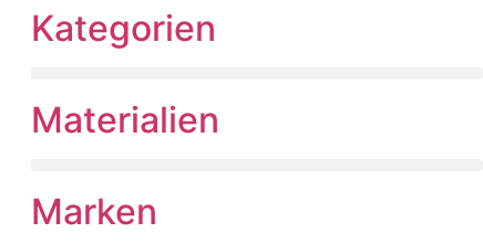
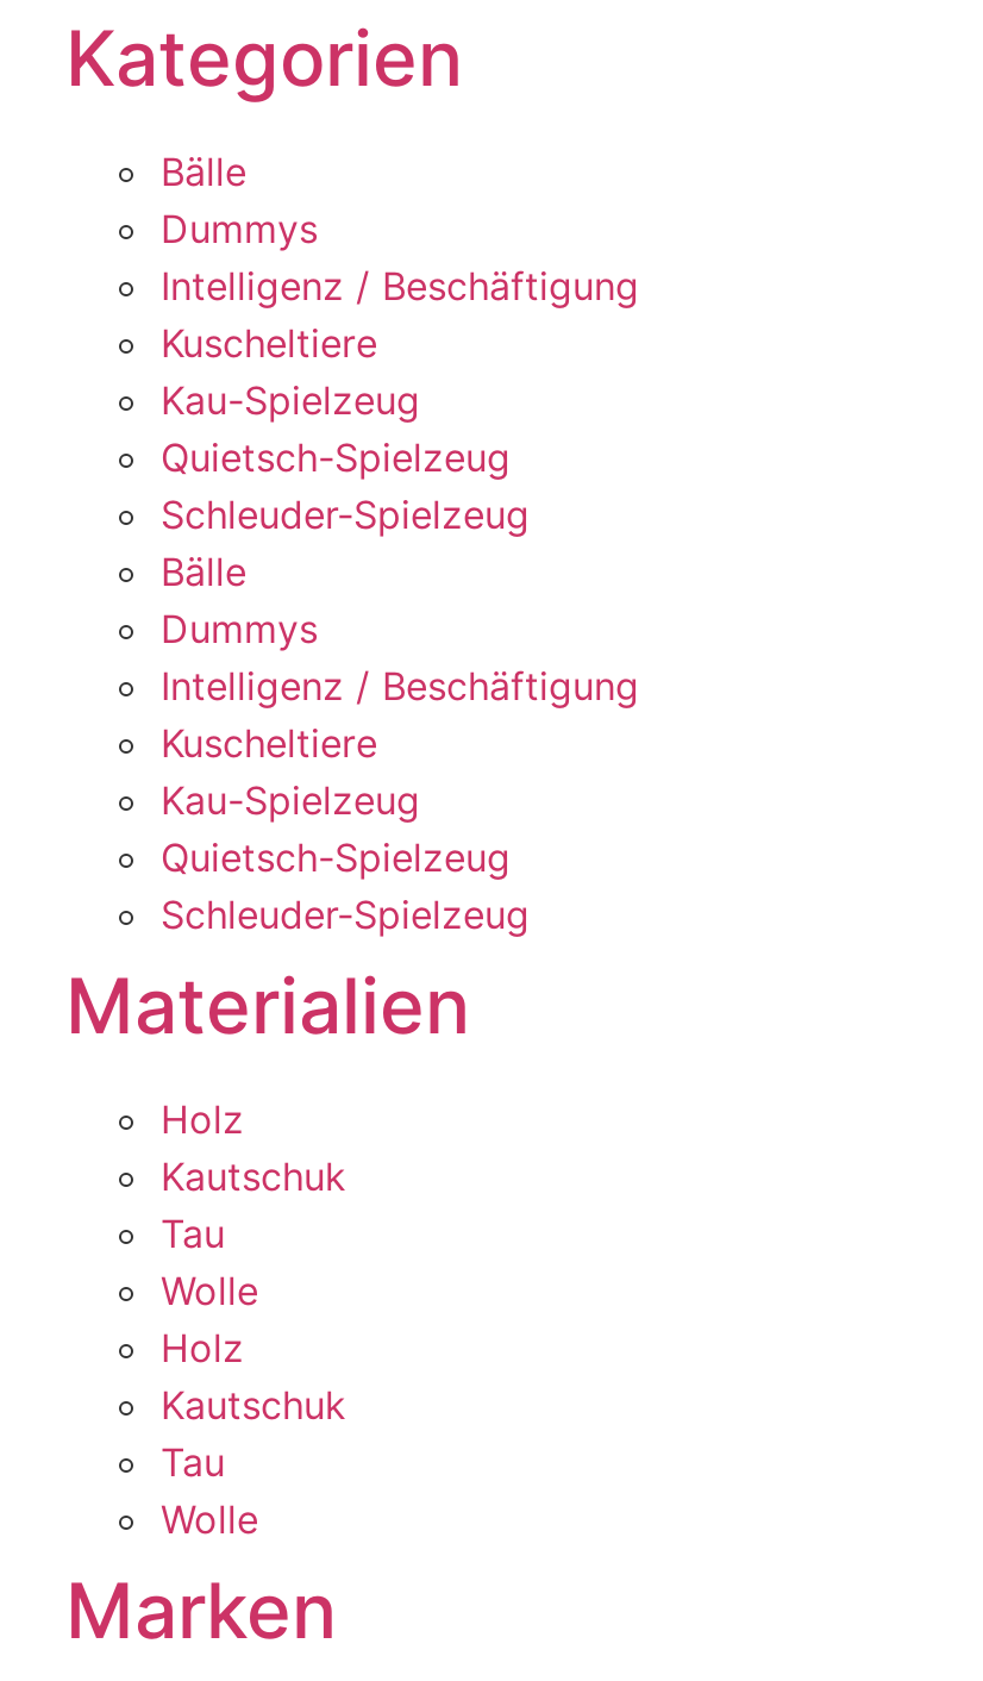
+ Bälle
+ Dummys
+ Intelligenz / Beschäftigung
+ Kuscheltiere
+ Kau-Spielzeug
+ Quietsch-Spielzeug
+ Schleuder-Spielzeug
+ Bälle
+ Dummys
+ Intelligenz / Beschäftigung
+ Kuscheltiere
+ Kau-Spielzeug
+ Quietsch-Spielzeug
+ Schleuder-Spielzeug

+ Holz
+ Kautschuk
+ Tau
+ Wolle
+ Holz
+ Kautschuk
+ Tau
+ Wolle
